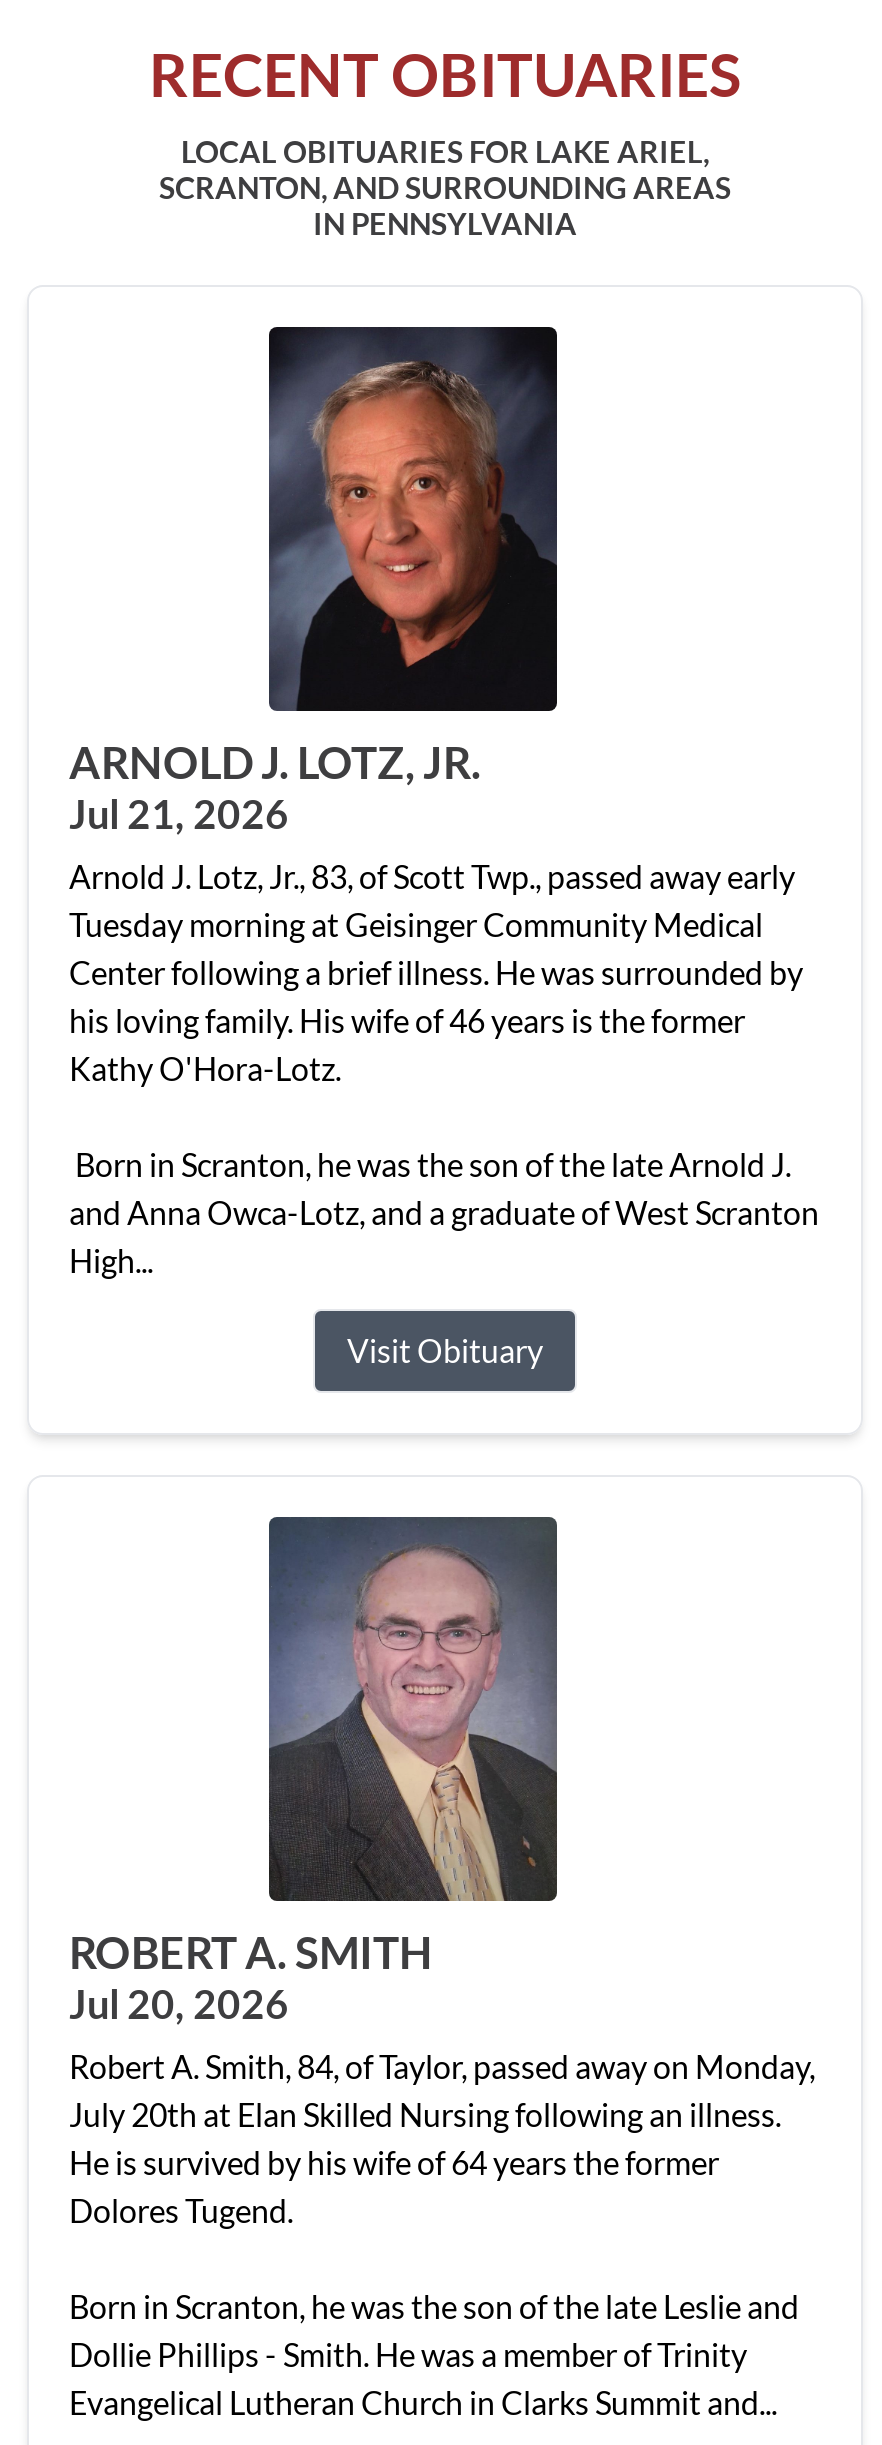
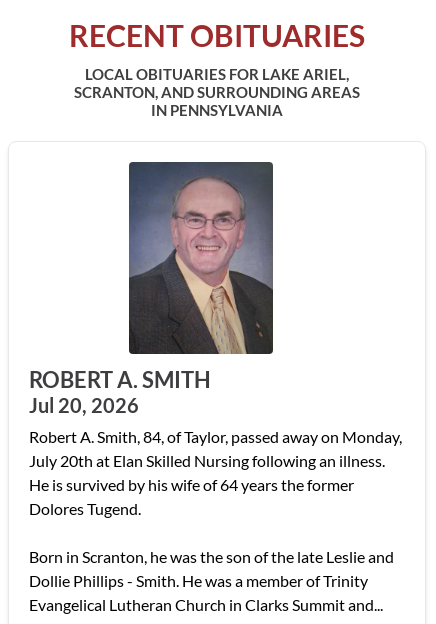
- [image]
- ARNOLD J. LOTZ, JR.
- Jul 21, 2026
- Arnold J. Lotz, Jr., 83, of Scott Twp., passed away early
- Tuesday morning at Geisinger Community Medical
- Center following a brief illness. He was surrounded by
- his loving family. His wife of 46 years is the former
- Kathy O'Hora-Lotz.
- Born in Scranton, he was the son of the late Arnold J.
- and Anna Owca-Lotz, and a graduate of West Scranton
- High...
- Visit Obituary
